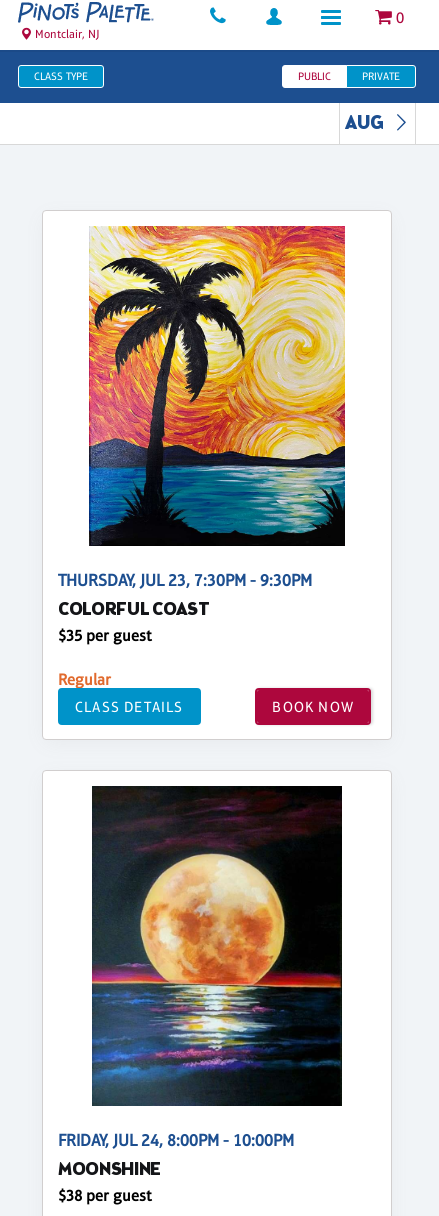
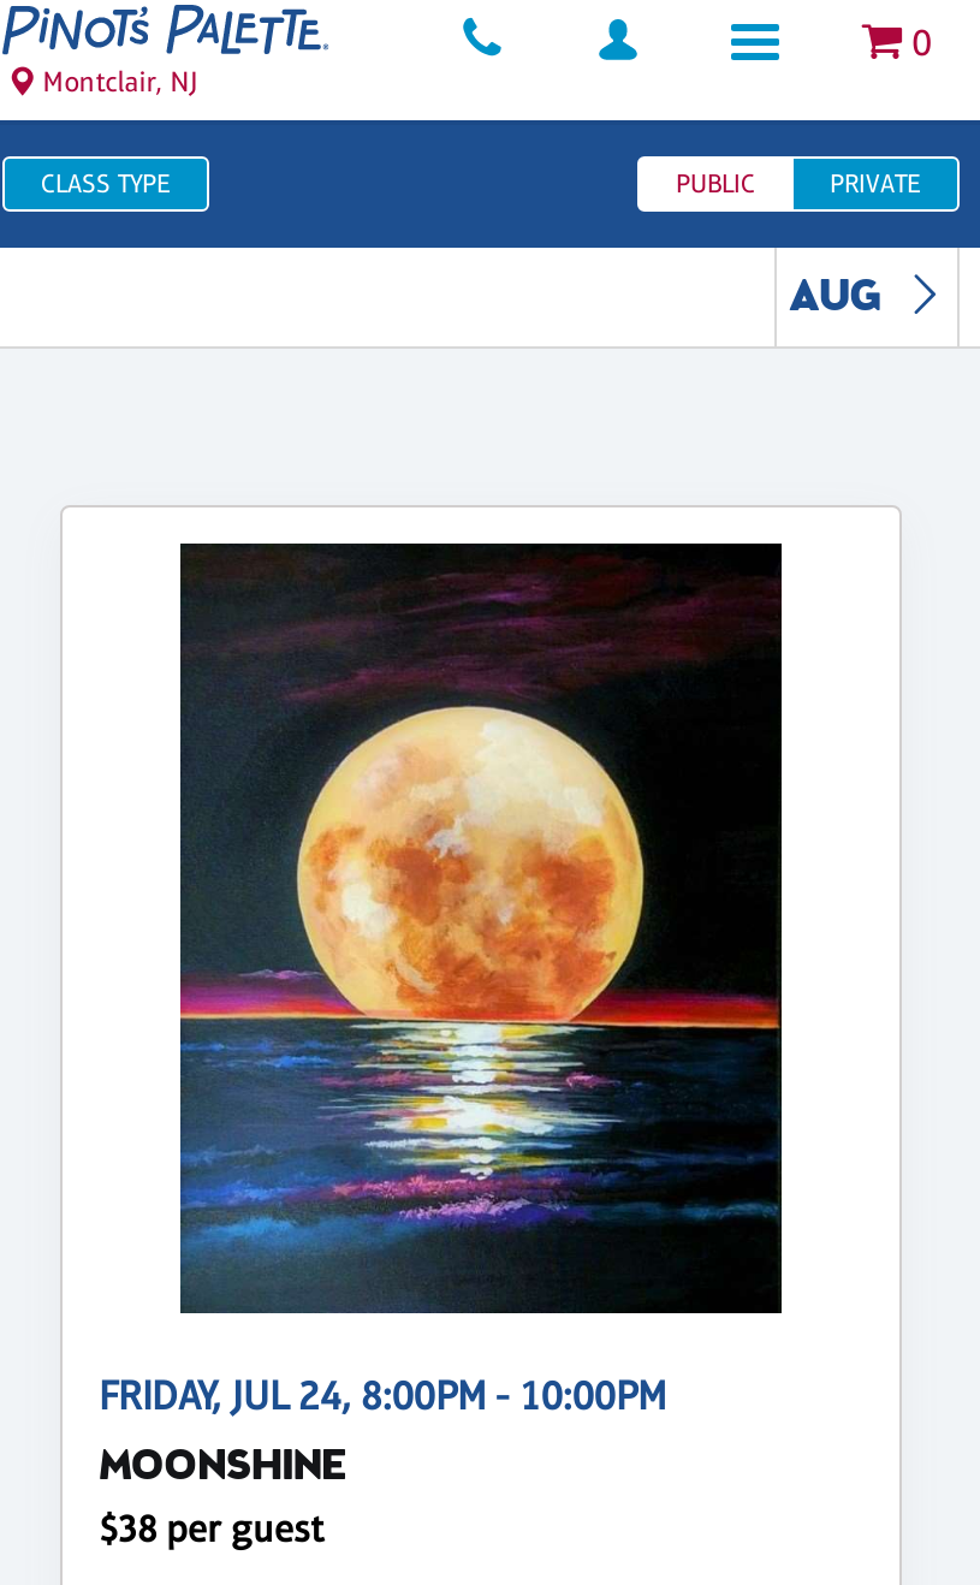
- [image]
- THURSDAY, JUL 23, 7:30PM - 9:30PM
- COLORFUL COAST
- $35 per guest
- Regular
- CLASS DETAILS
- BOOK NOW
